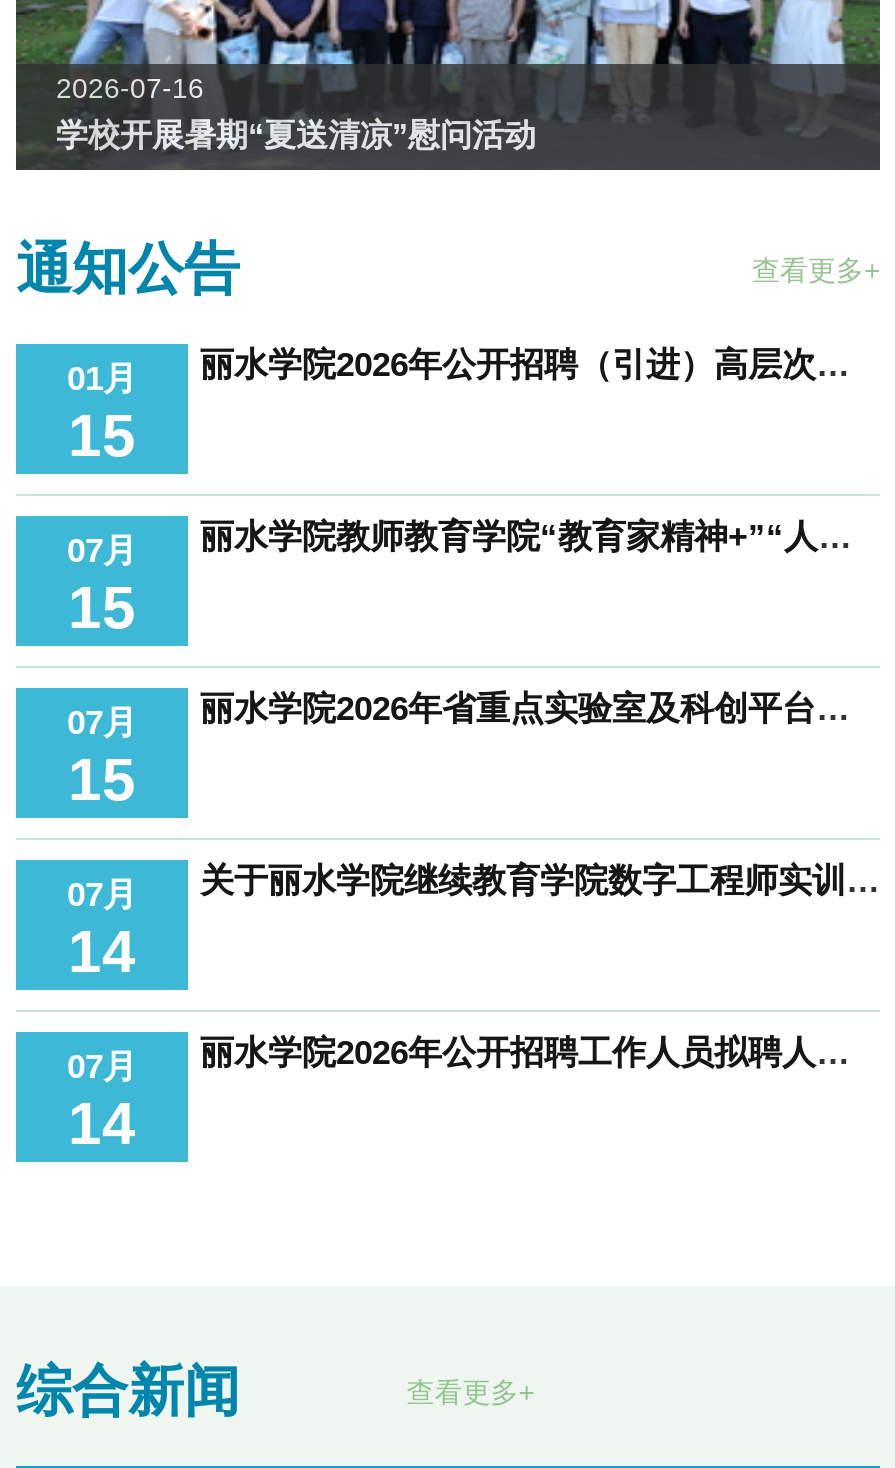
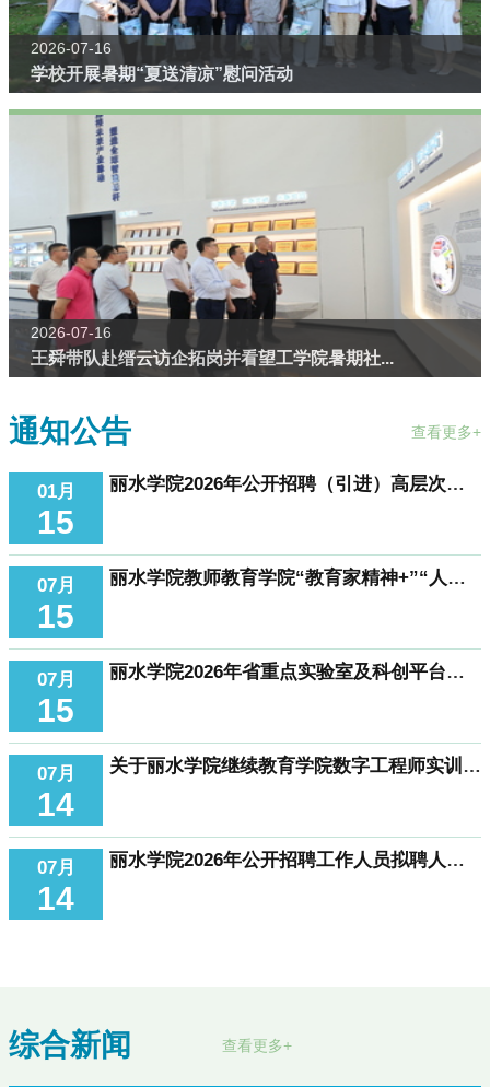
+ [image]
+ 2026-07-16
+ 王舜带队赴缙云访企拓岗并看望工学院暑期社...
